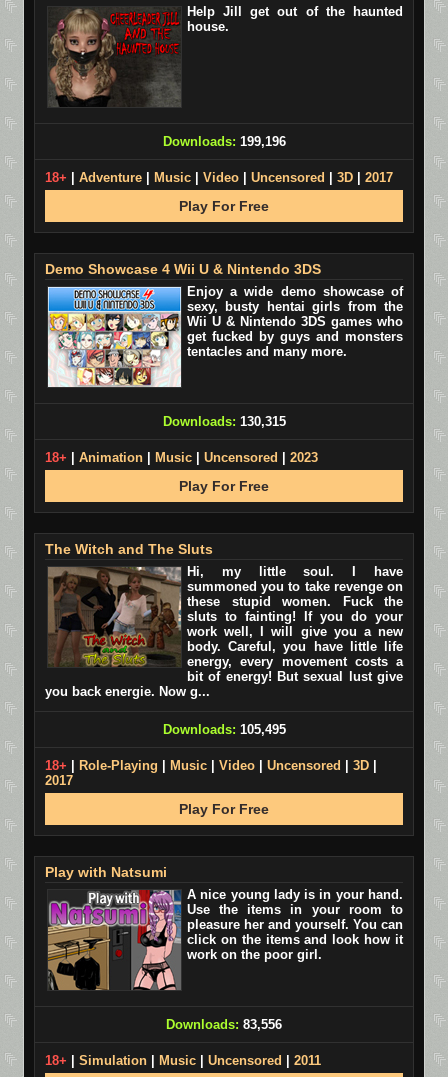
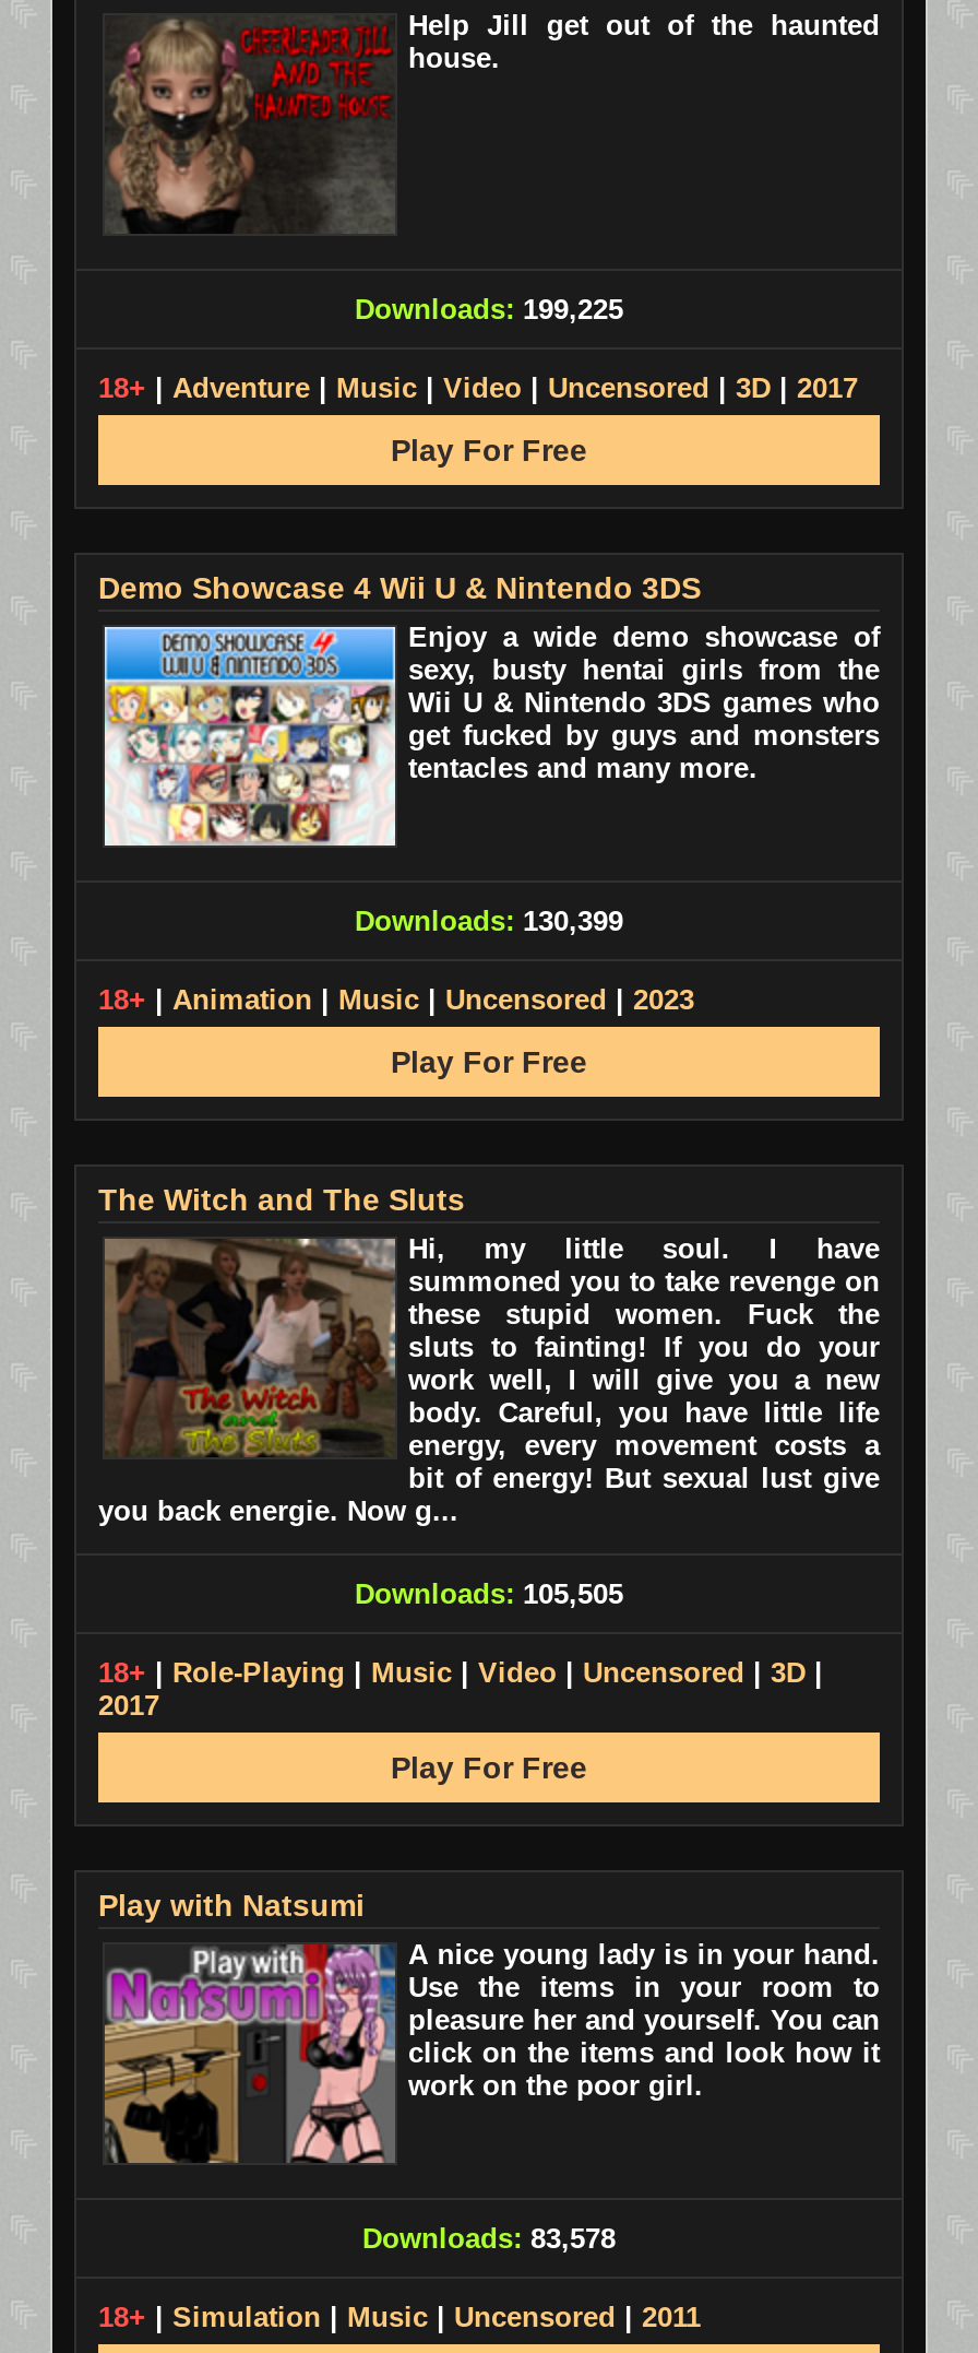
- Downloads: 199,196
+ Downloads: 199,225

- Downloads: 130,315
+ Downloads: 130,399

- Downloads: 105,495
+ Downloads: 105,505

- Downloads: 83,556
+ Downloads: 83,578
